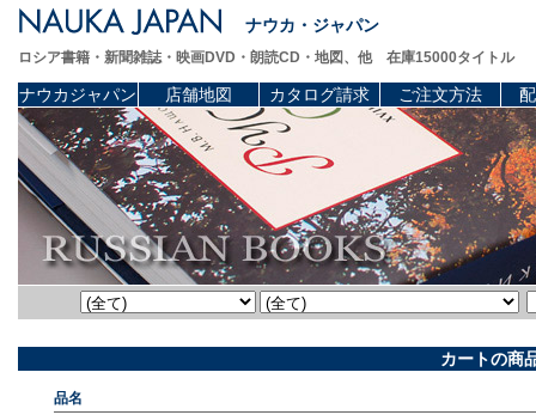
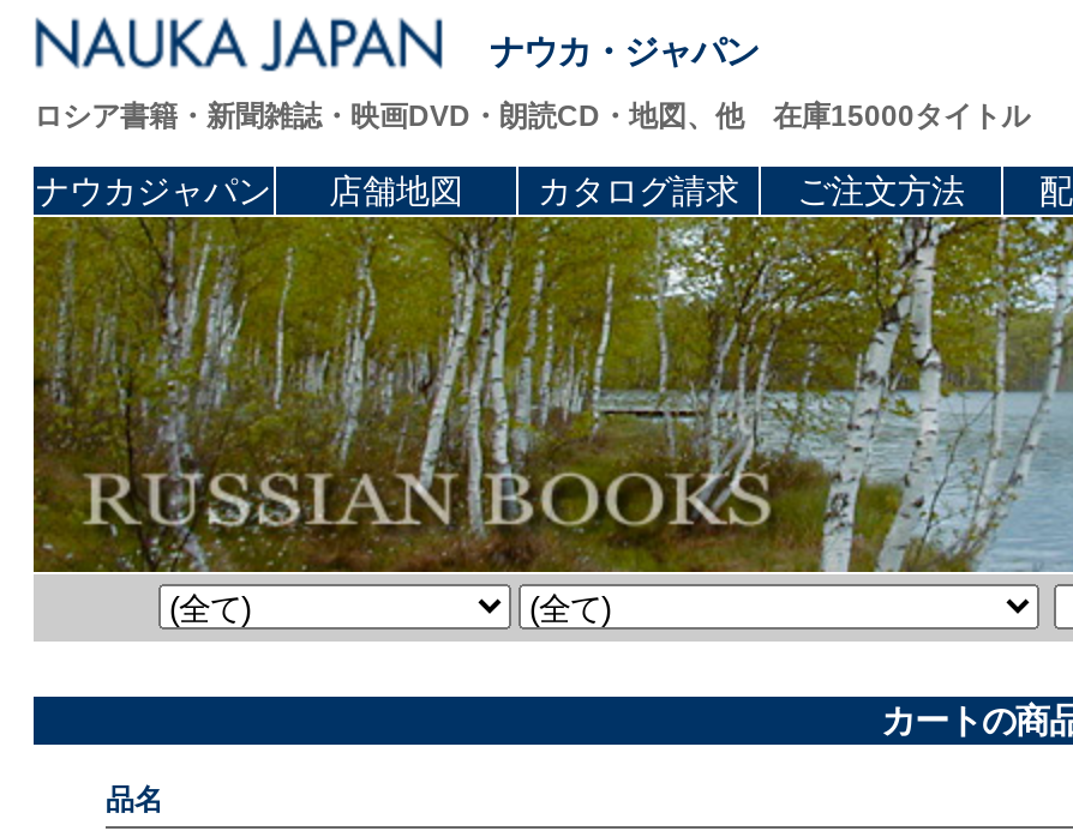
- [image]
+ [image]
